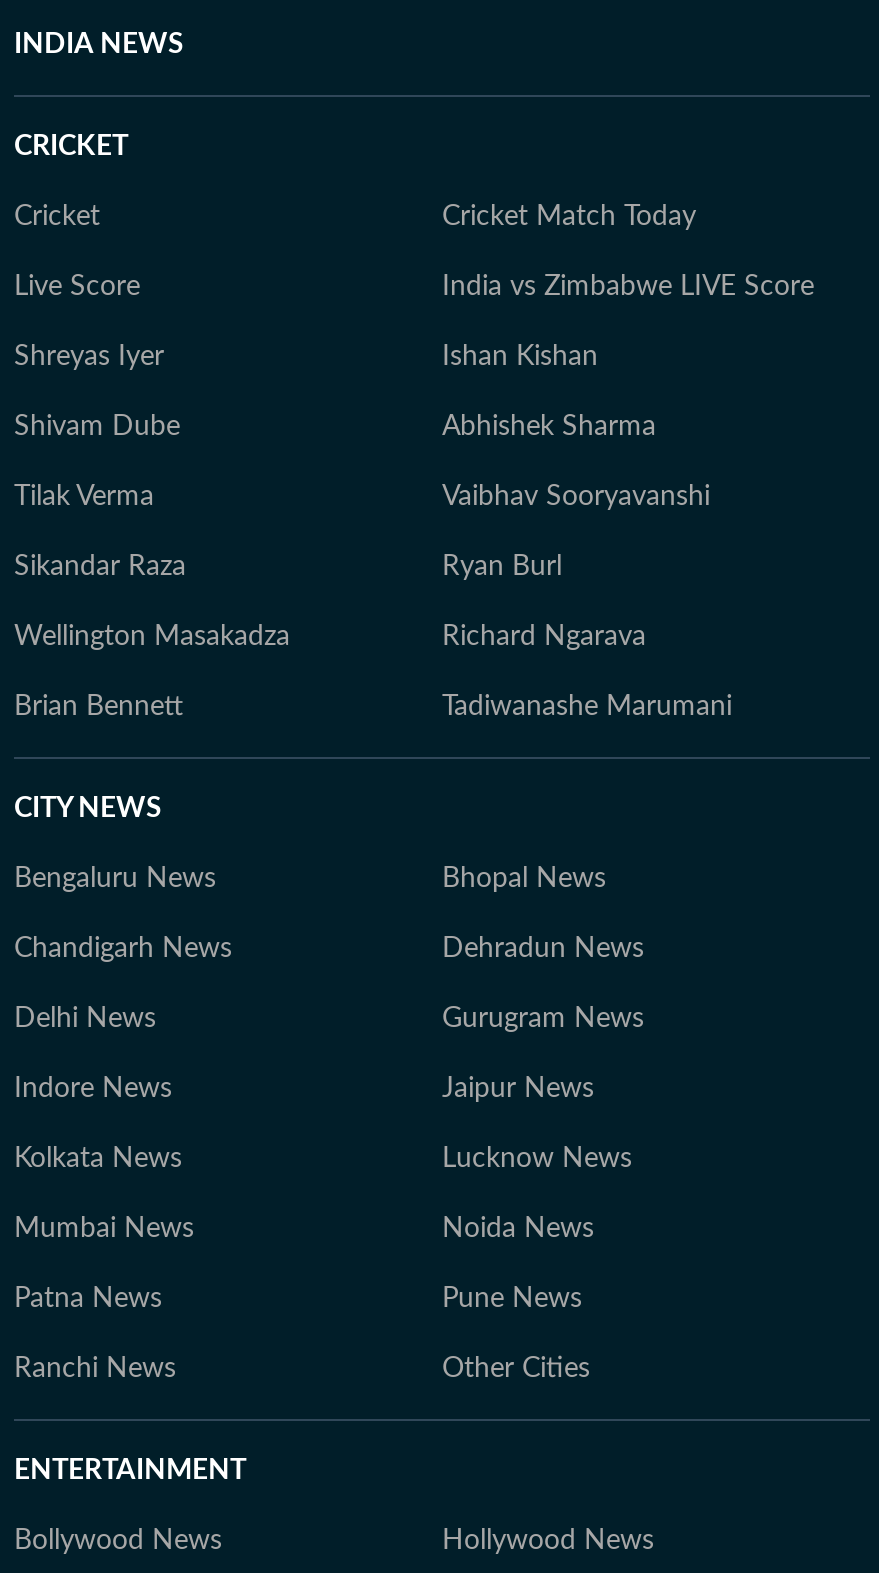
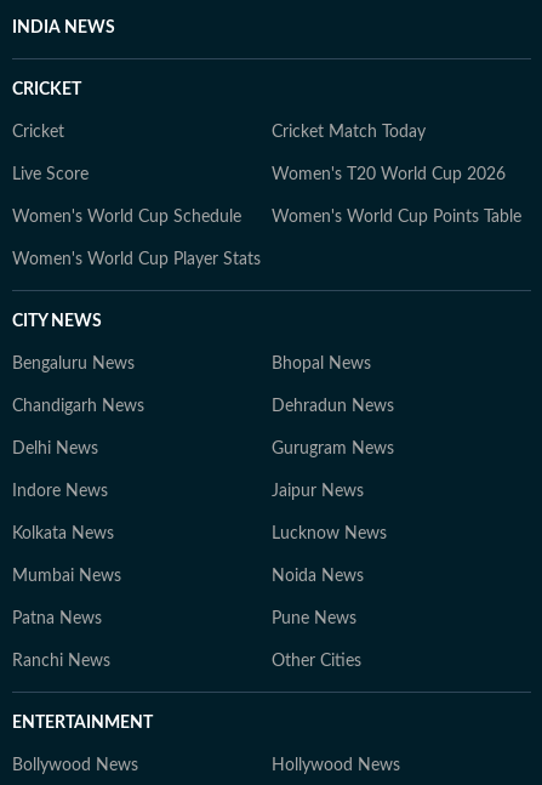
- India vs Zimbabwe LIVE Score
- Shreyas Iyer
- Ishan Kishan
- Shivam Dube
- Abhishek Sharma
- Tilak Verma
- Vaibhav Sooryavanshi
- Sikandar Raza
- Ryan Burl
- Wellington Masakadza
- Richard Ngarava
- Brian Bennett
- Tadiwanashe Marumani
+ Women's T20 World Cup 2026
+ Women's World Cup Schedule
+ Women's World Cup Points Table
+ Women's World Cup Player Stats
